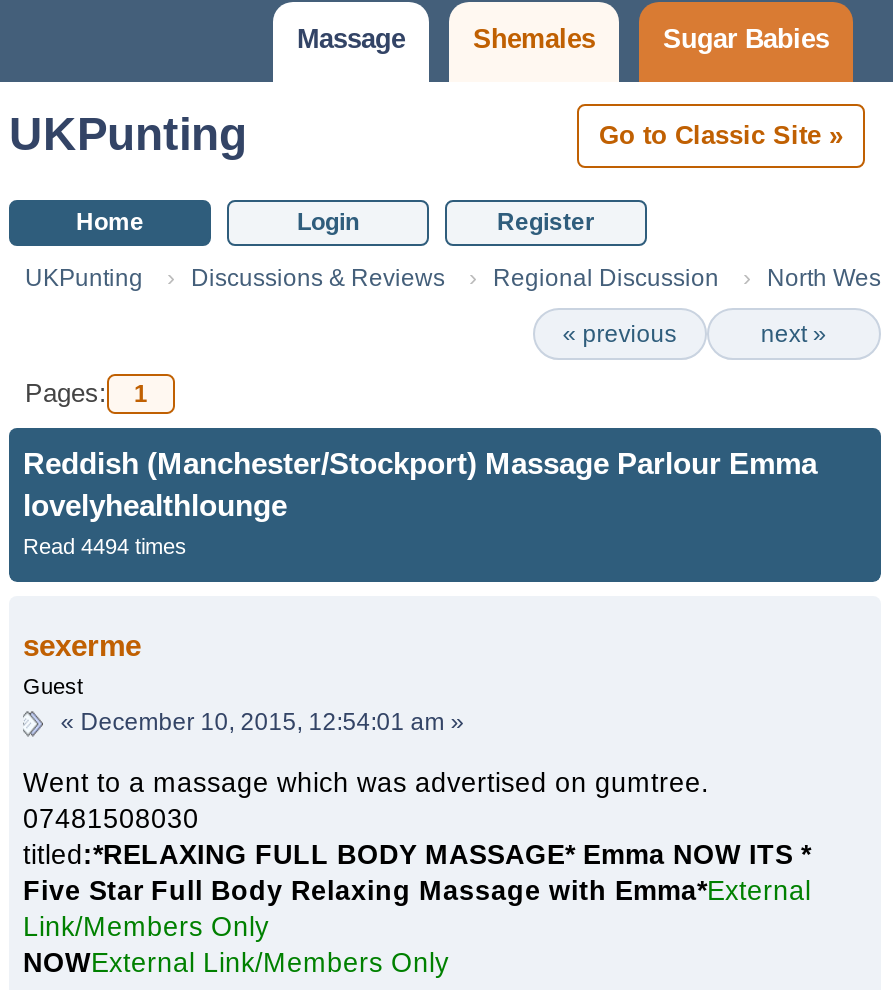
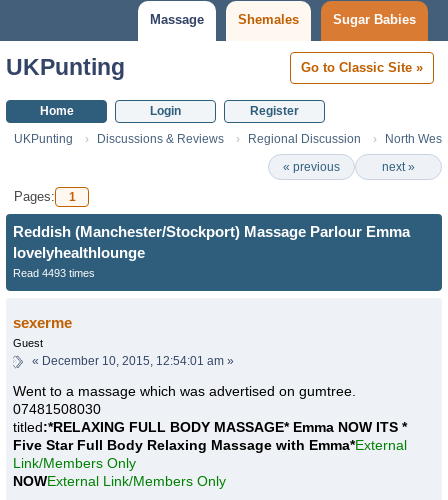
- Read 4494 times
+ Read 4493 times
